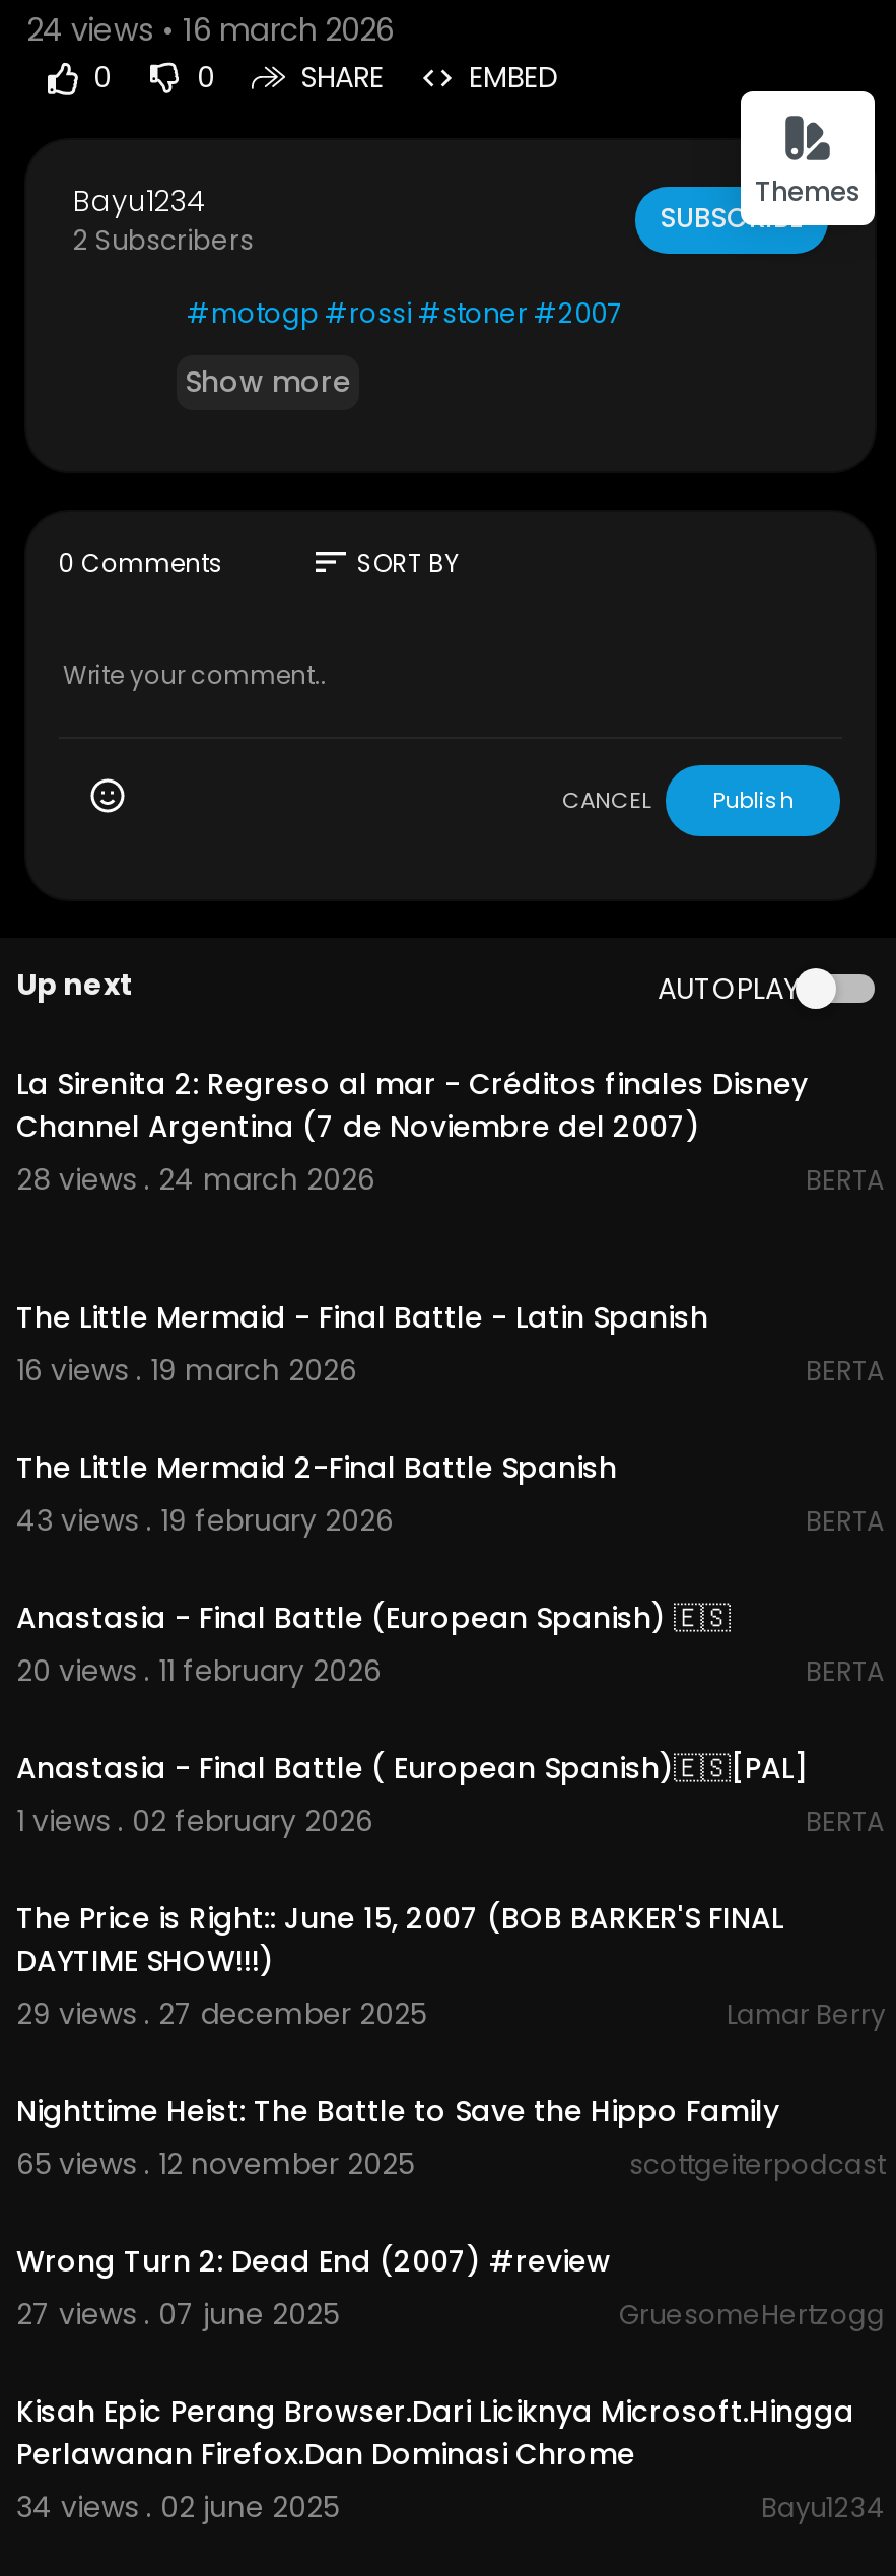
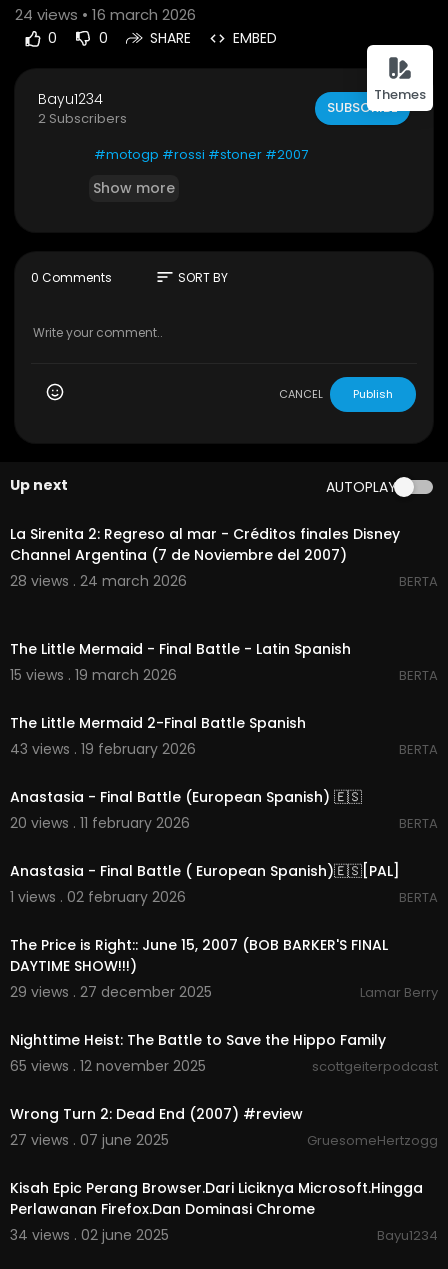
- 16 views . 19 march 2026
+ 15 views . 19 march 2026
